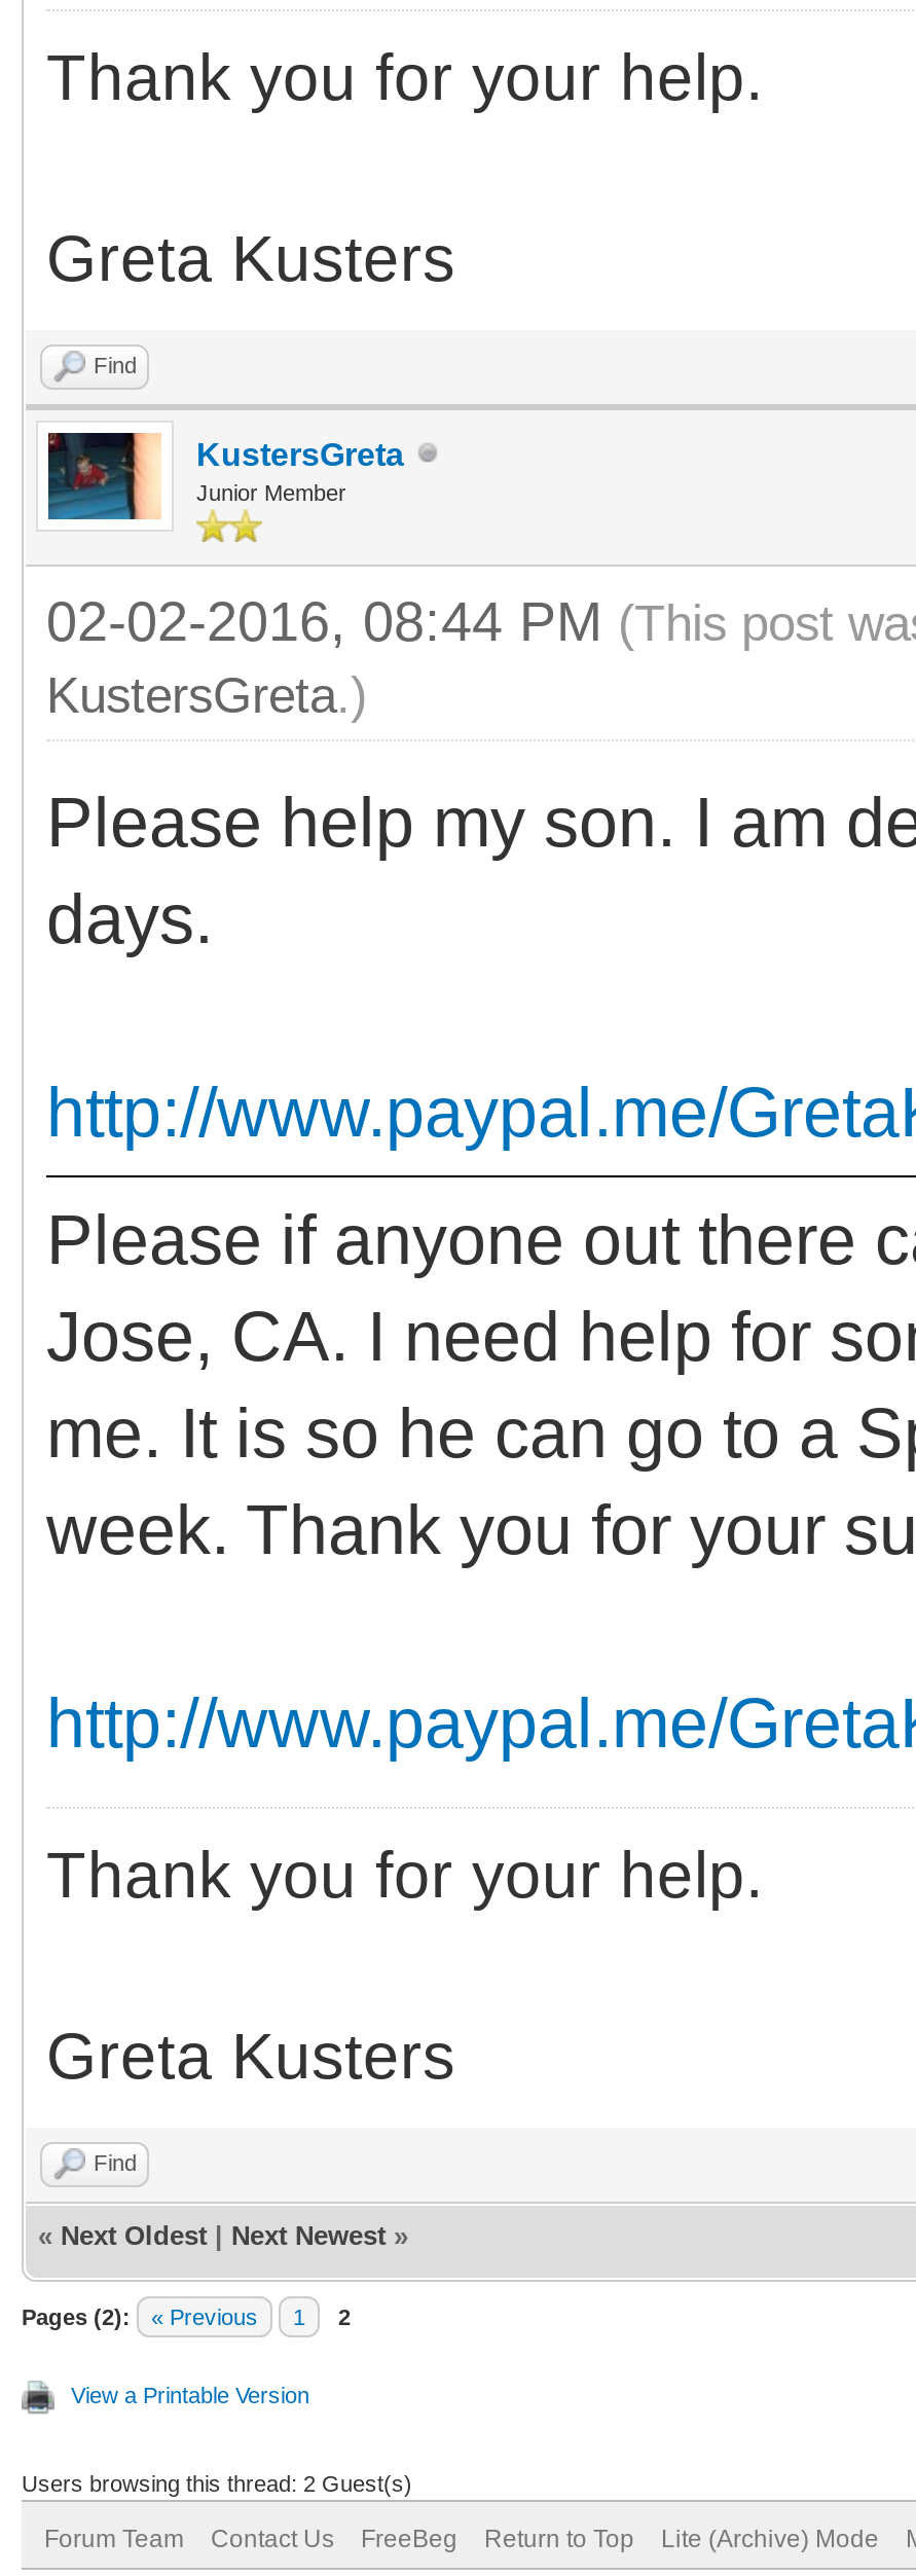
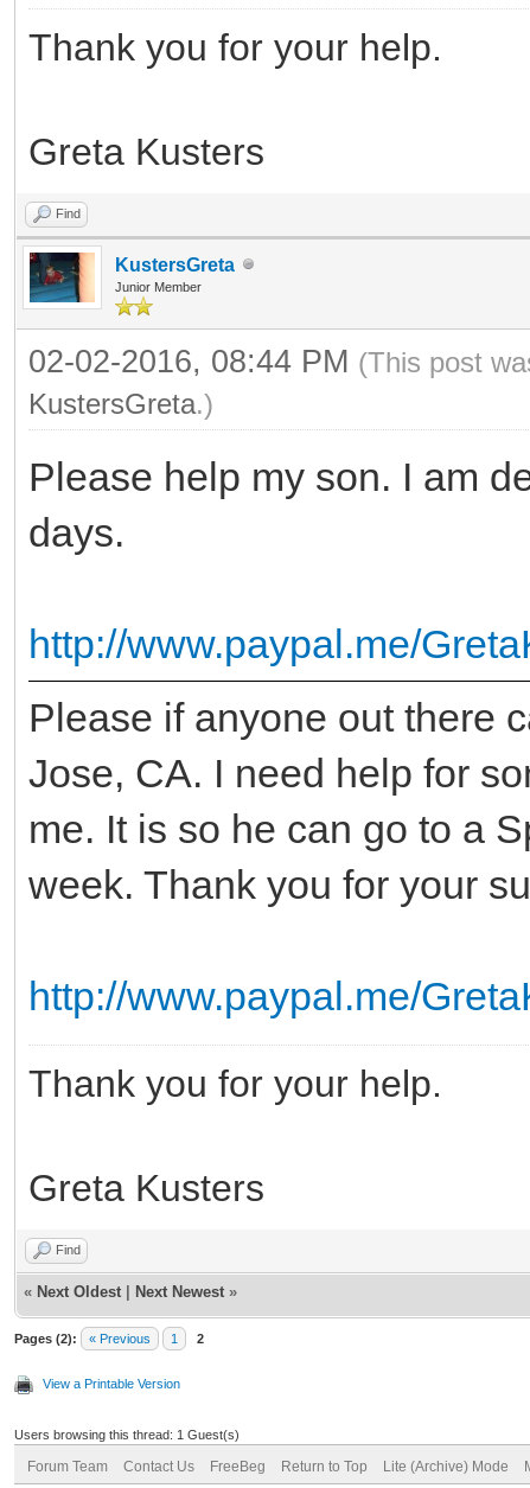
- Users browsing this thread: 2 Guest(s)
+ Users browsing this thread: 1 Guest(s)
